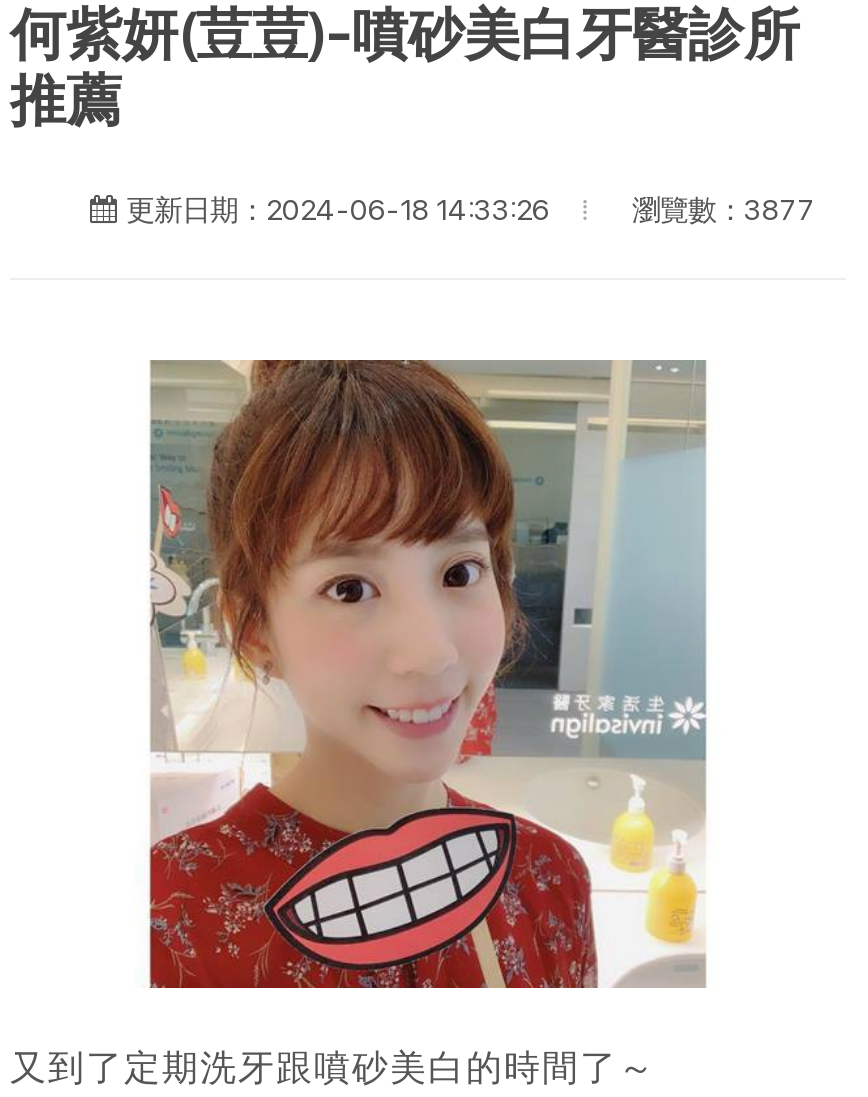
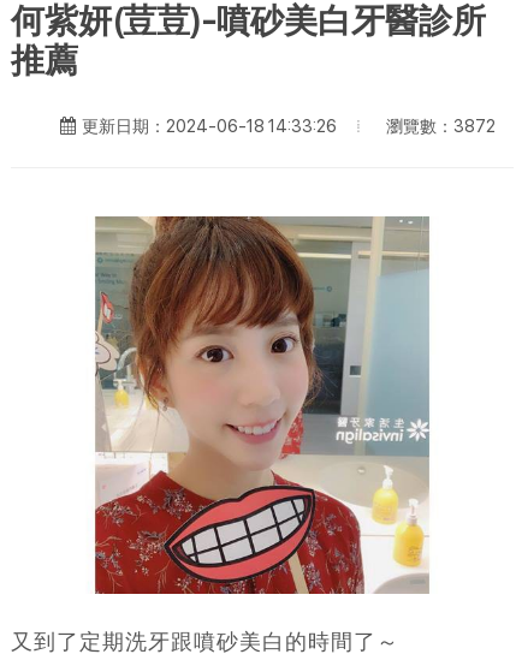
- 瀏覽數：3877
+ 瀏覽數：3872
